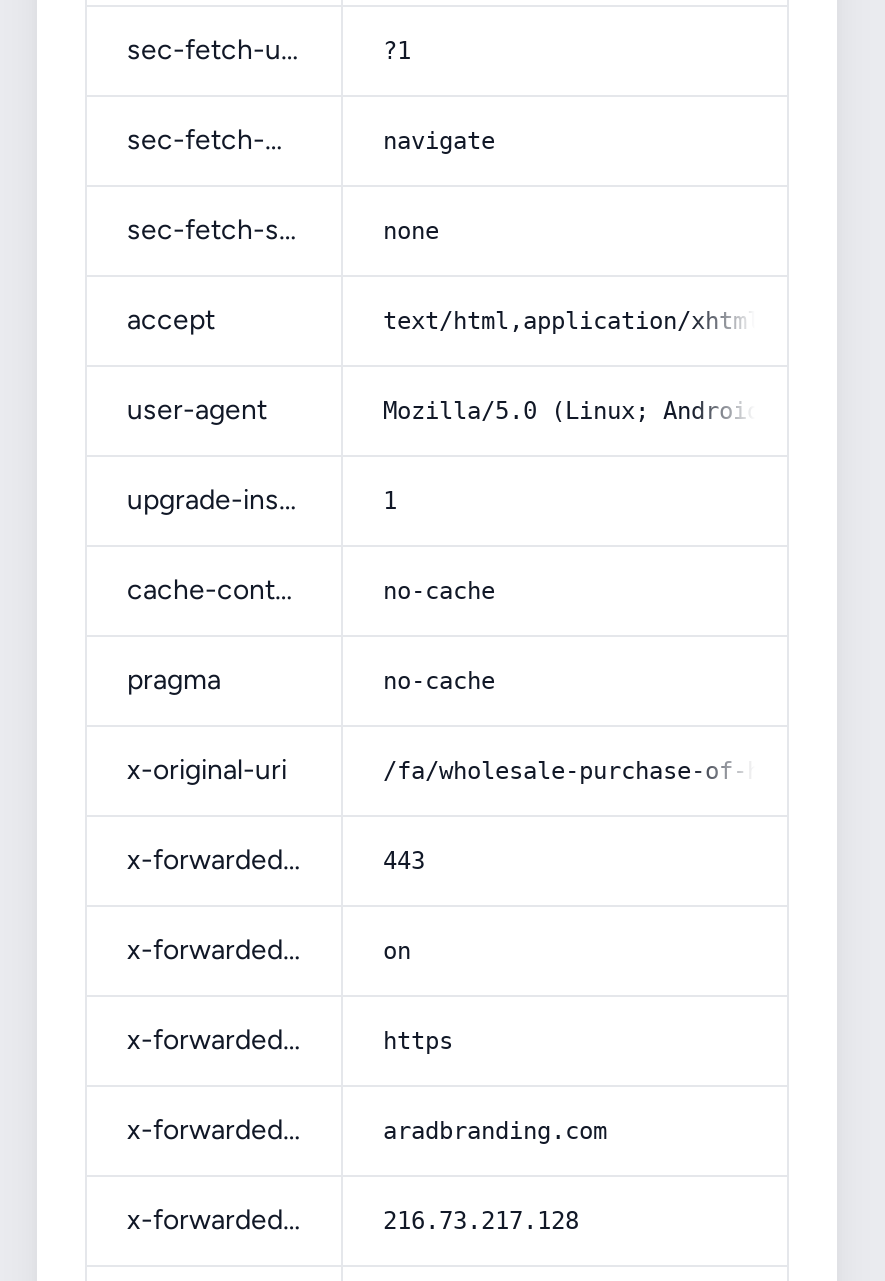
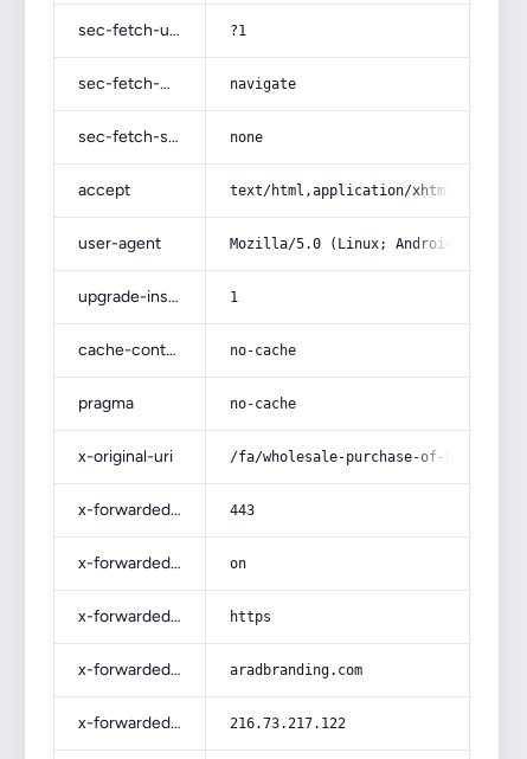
- 216.73.217.128
+ 216.73.217.122
